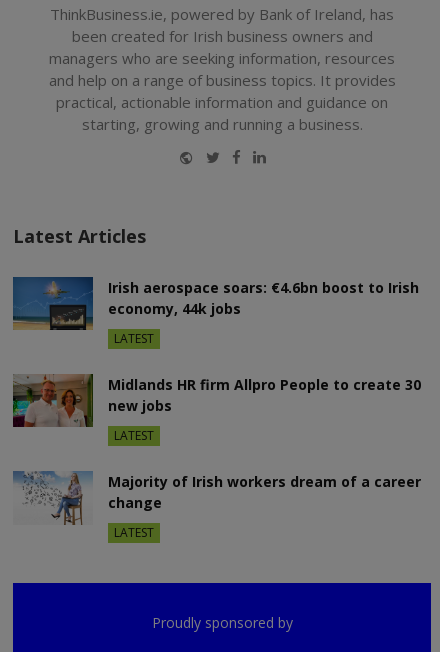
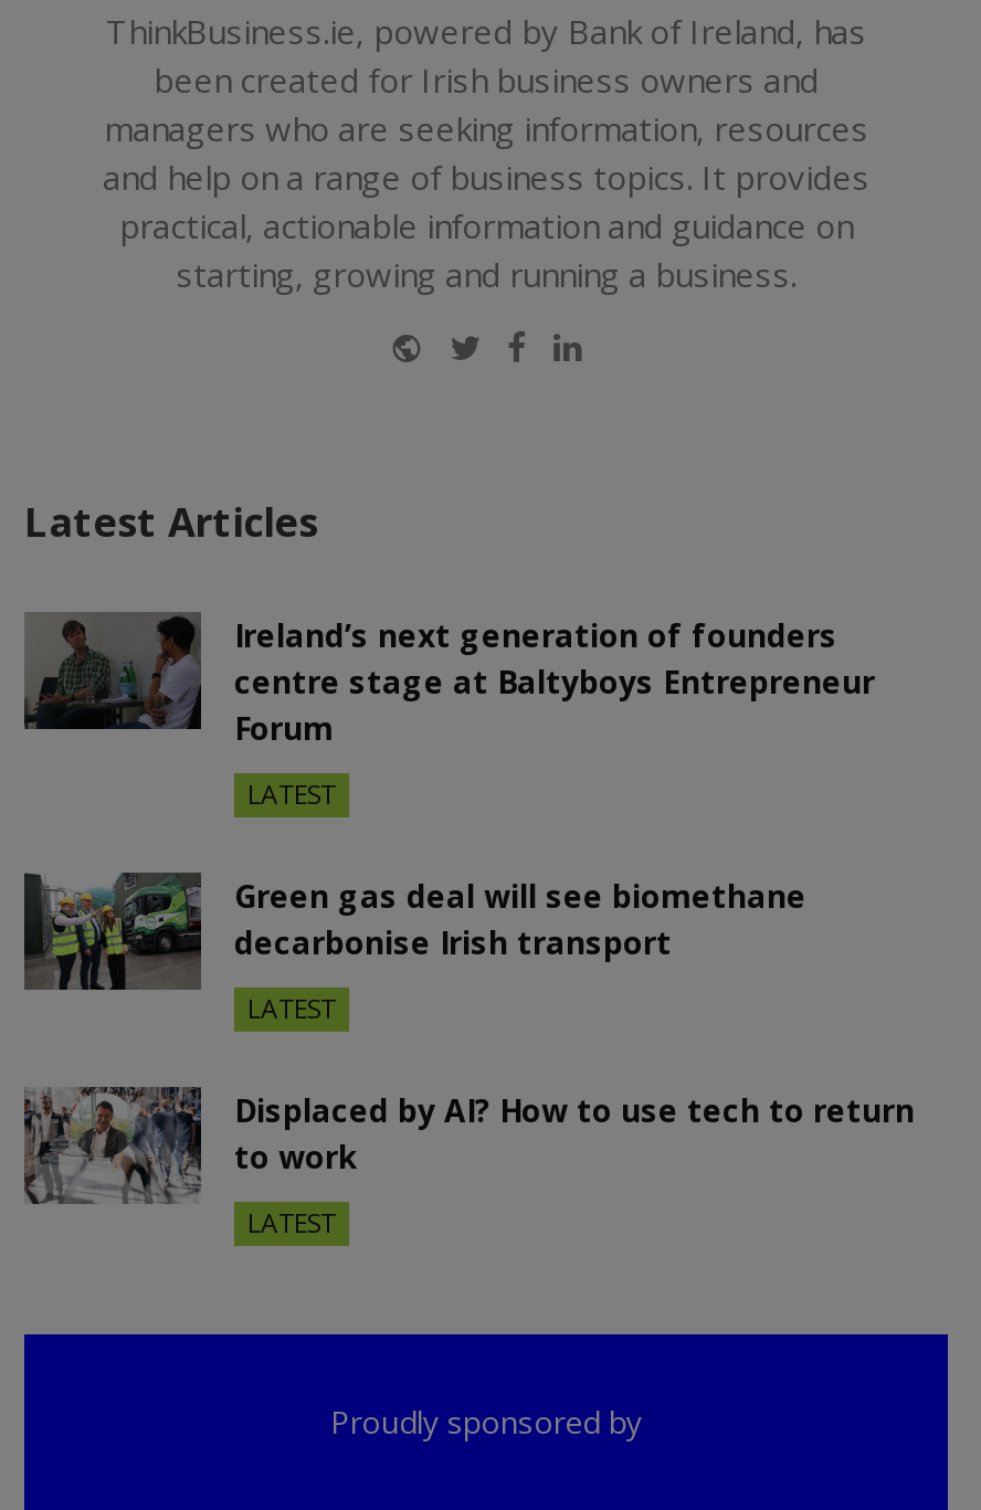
- [image]
- Irish aerospace soars: €4.6bn boost to Irish
- economy, 44k jobs
+ [image]
+ Ireland’s next generation of founders
+ centre stage at Baltyboys Entrepreneur
+ Forum

- [image]
- Midlands HR firm Allpro People to create 30
- new jobs
+ [image]
+ Green gas deal will see biomethane
+ decarbonise Irish transport

- [image]
- Majority of Irish workers dream of a career
- change
+ [image]
+ Displaced by AI? How to use tech to return
+ to work
